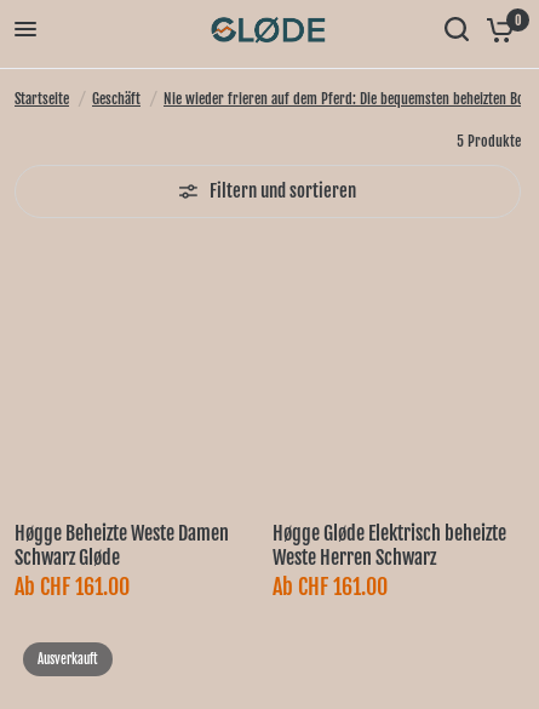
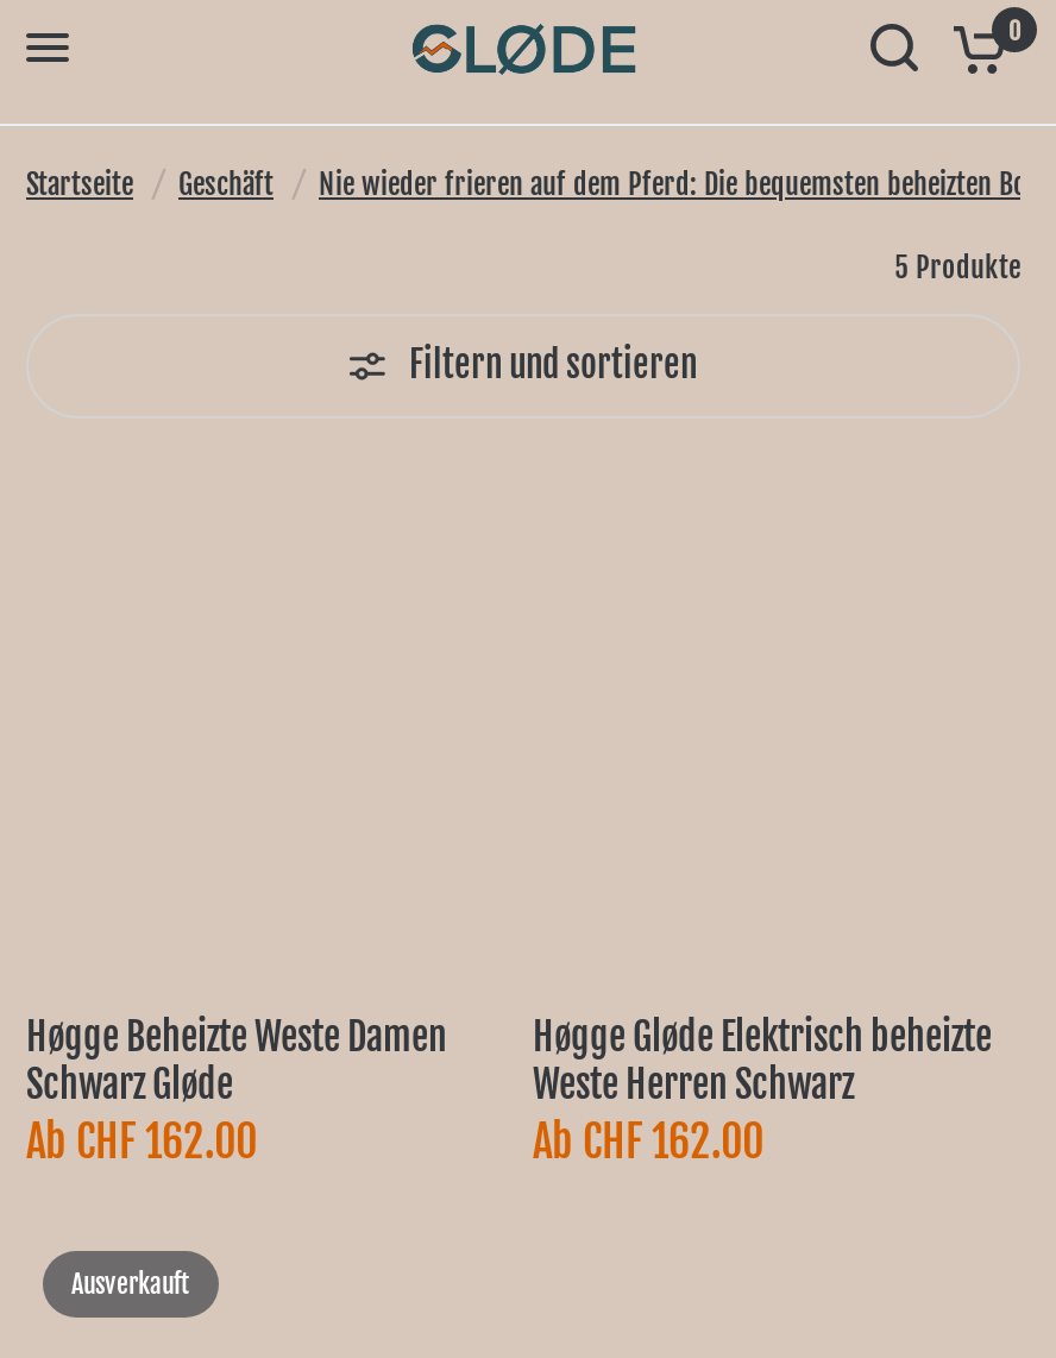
- Ab CHF 161.00
+ Ab CHF 162.00

- Ab CHF 161.00
+ Ab CHF 162.00
